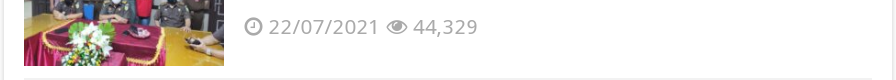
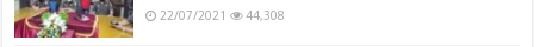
- 22/07/2021 44,329
+ 22/07/2021 44,308
